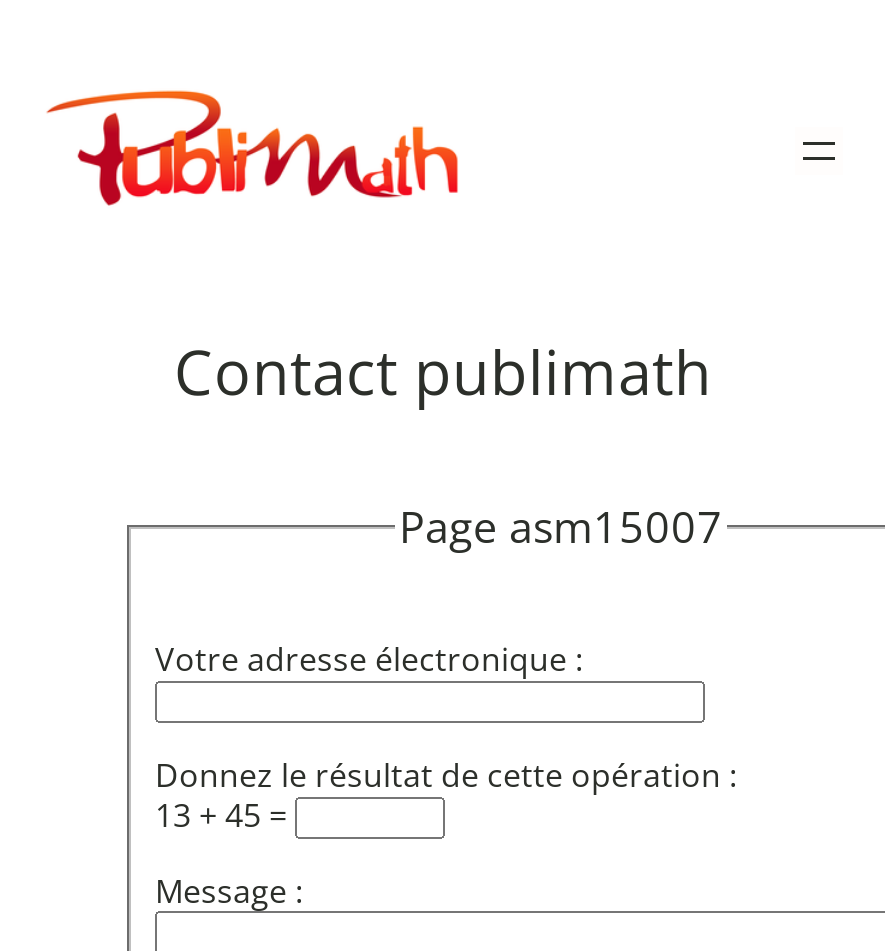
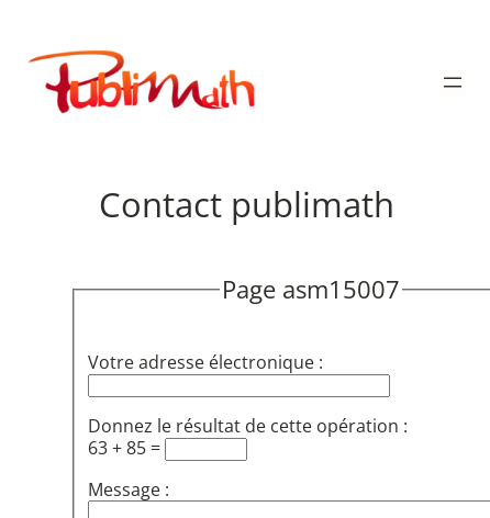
- 13 + 45 =
+ 63 + 85 =
